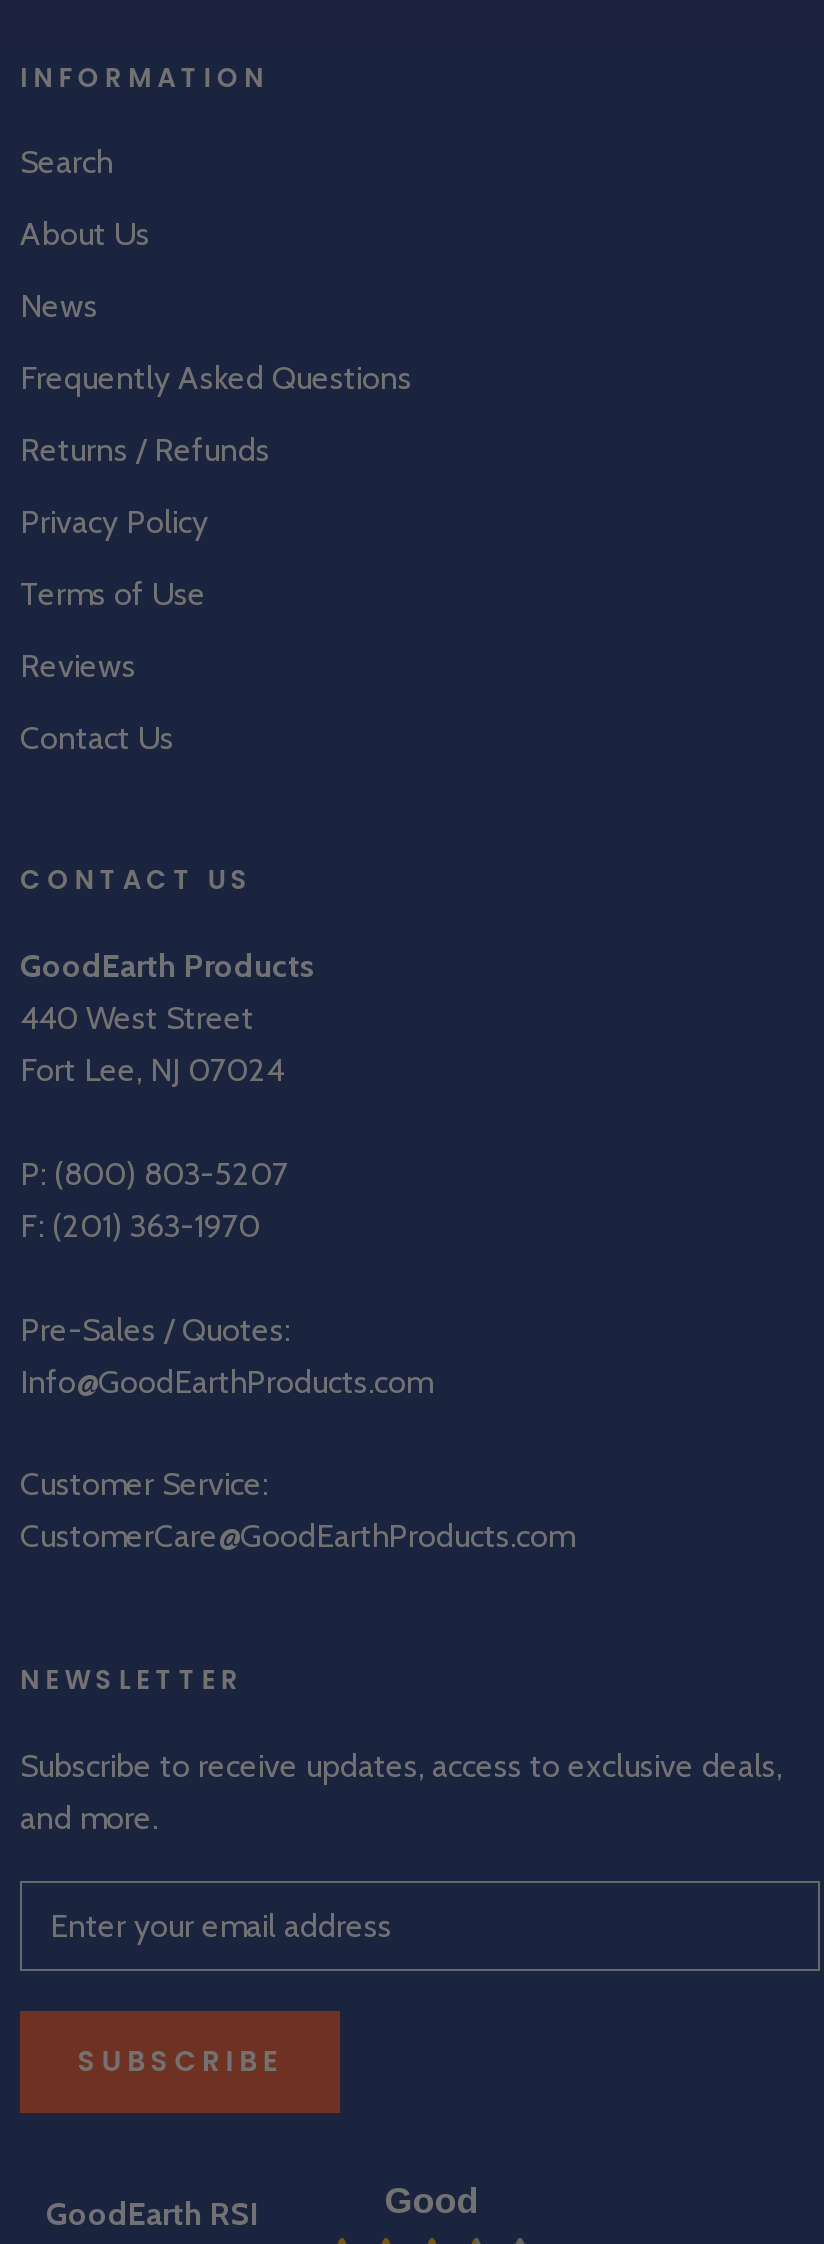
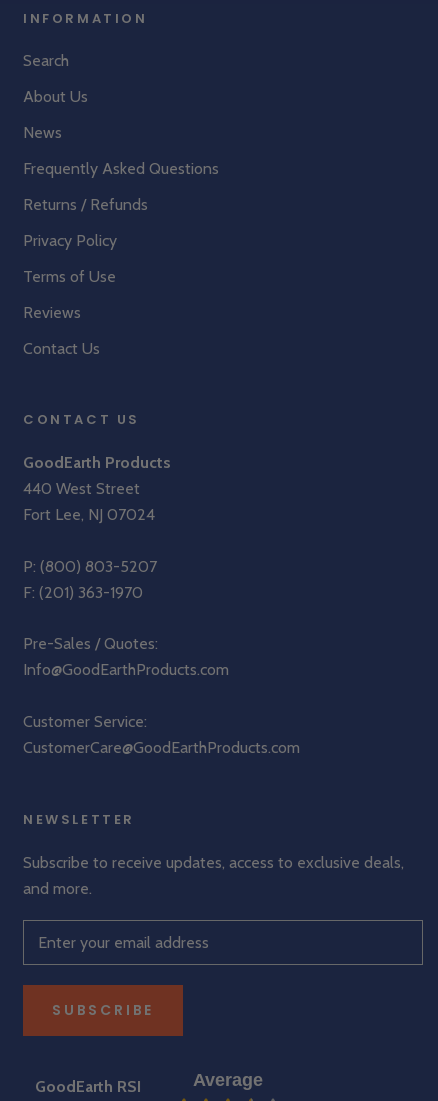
- Good
+ Average
